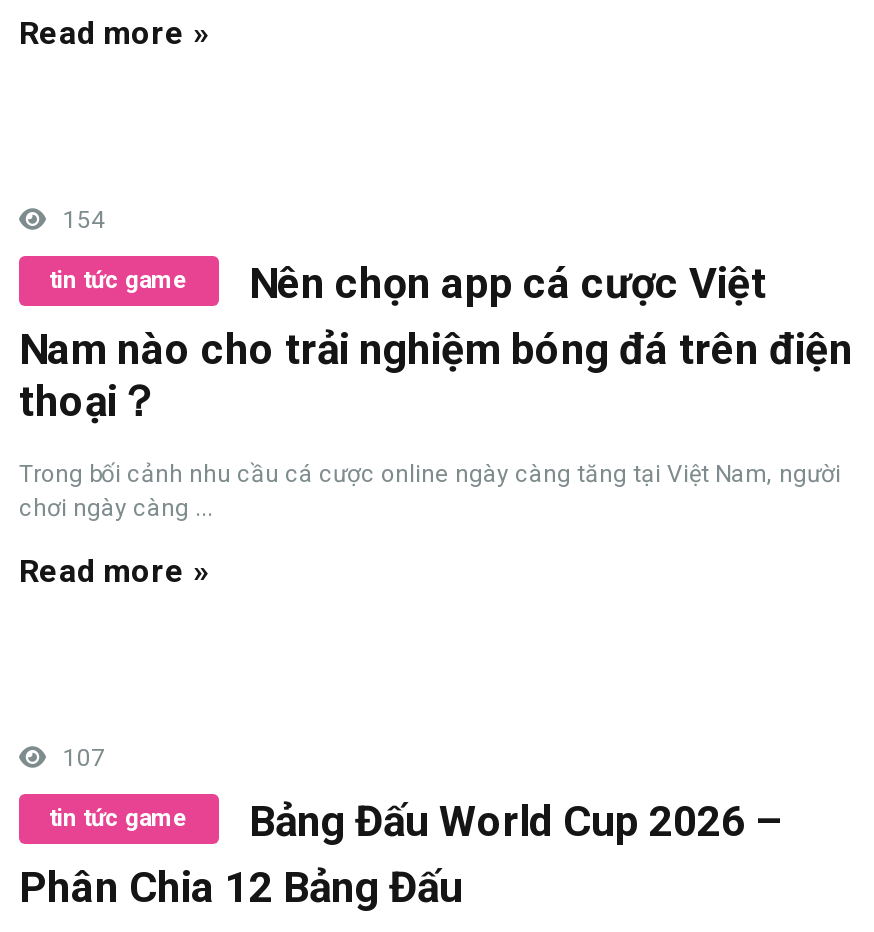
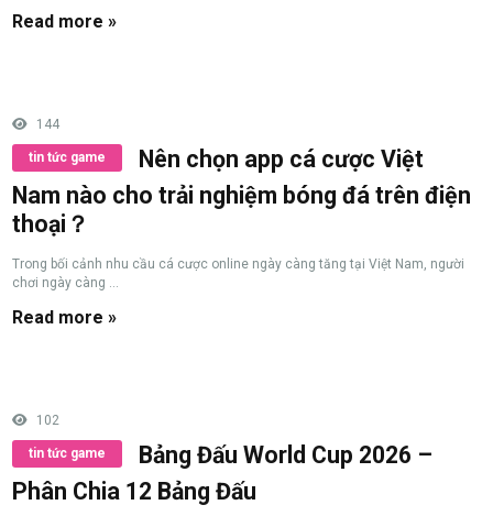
- 154
+ 144

- 107
+ 102
